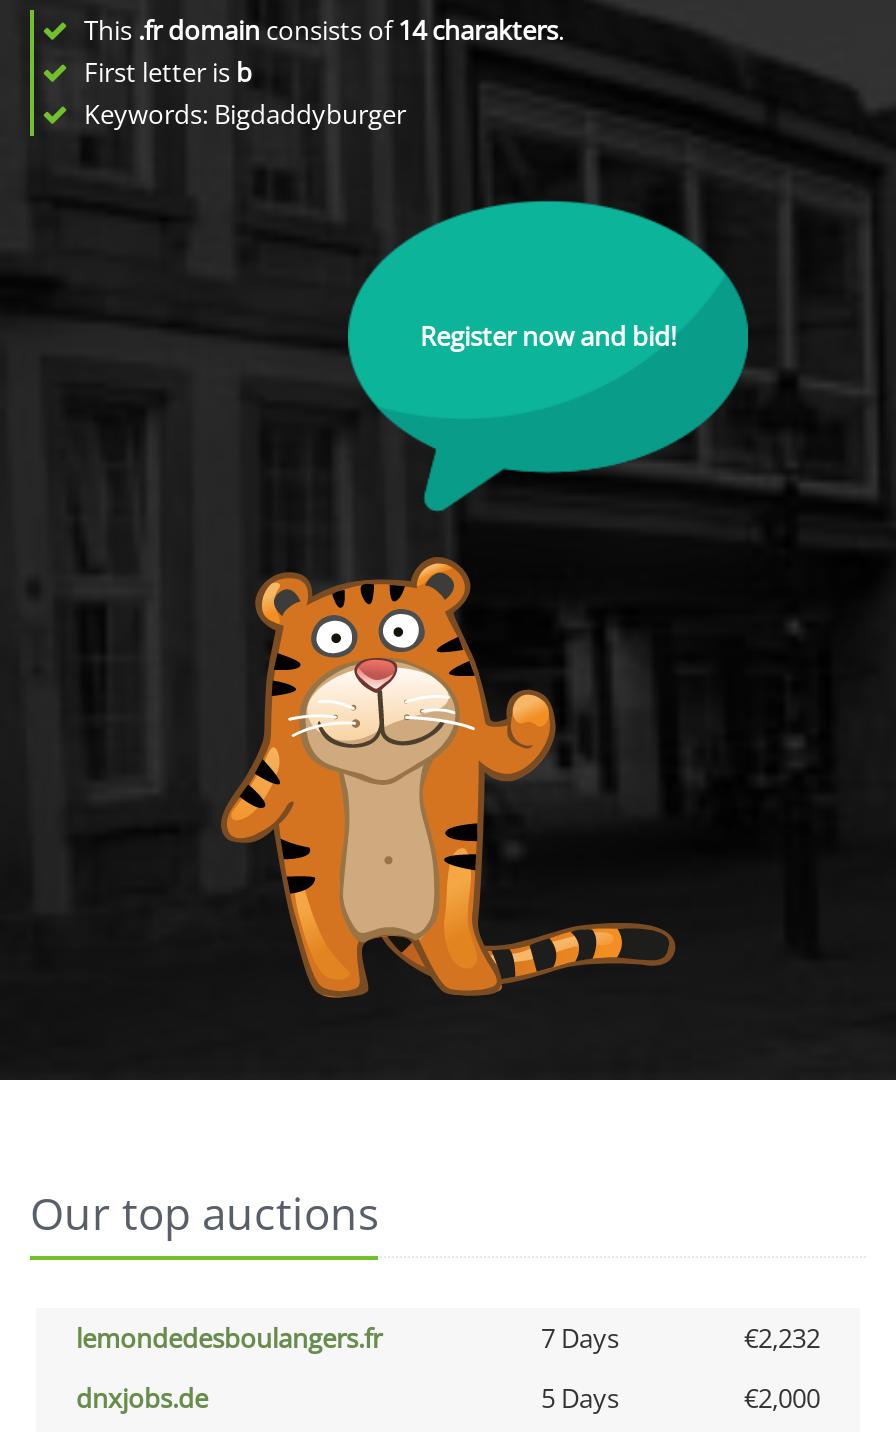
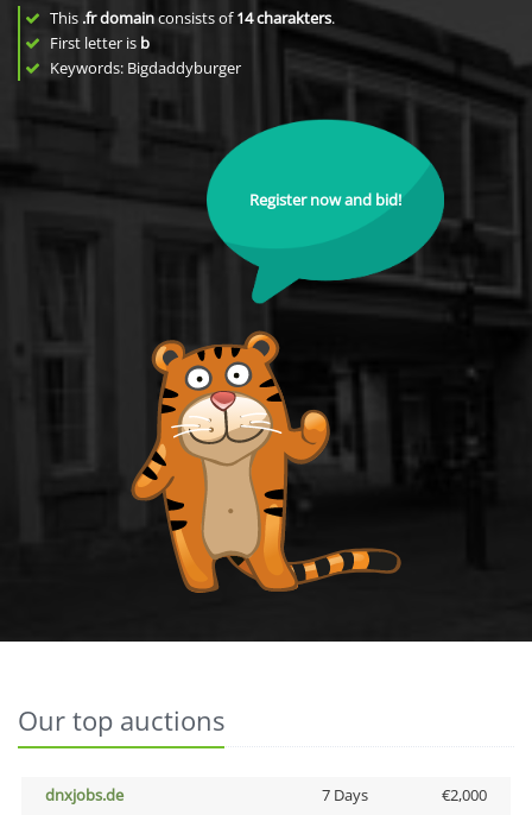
- lemondedesboulangers.fr
- 7 Days
- €2,232

- 5 Days
+ 7 Days
